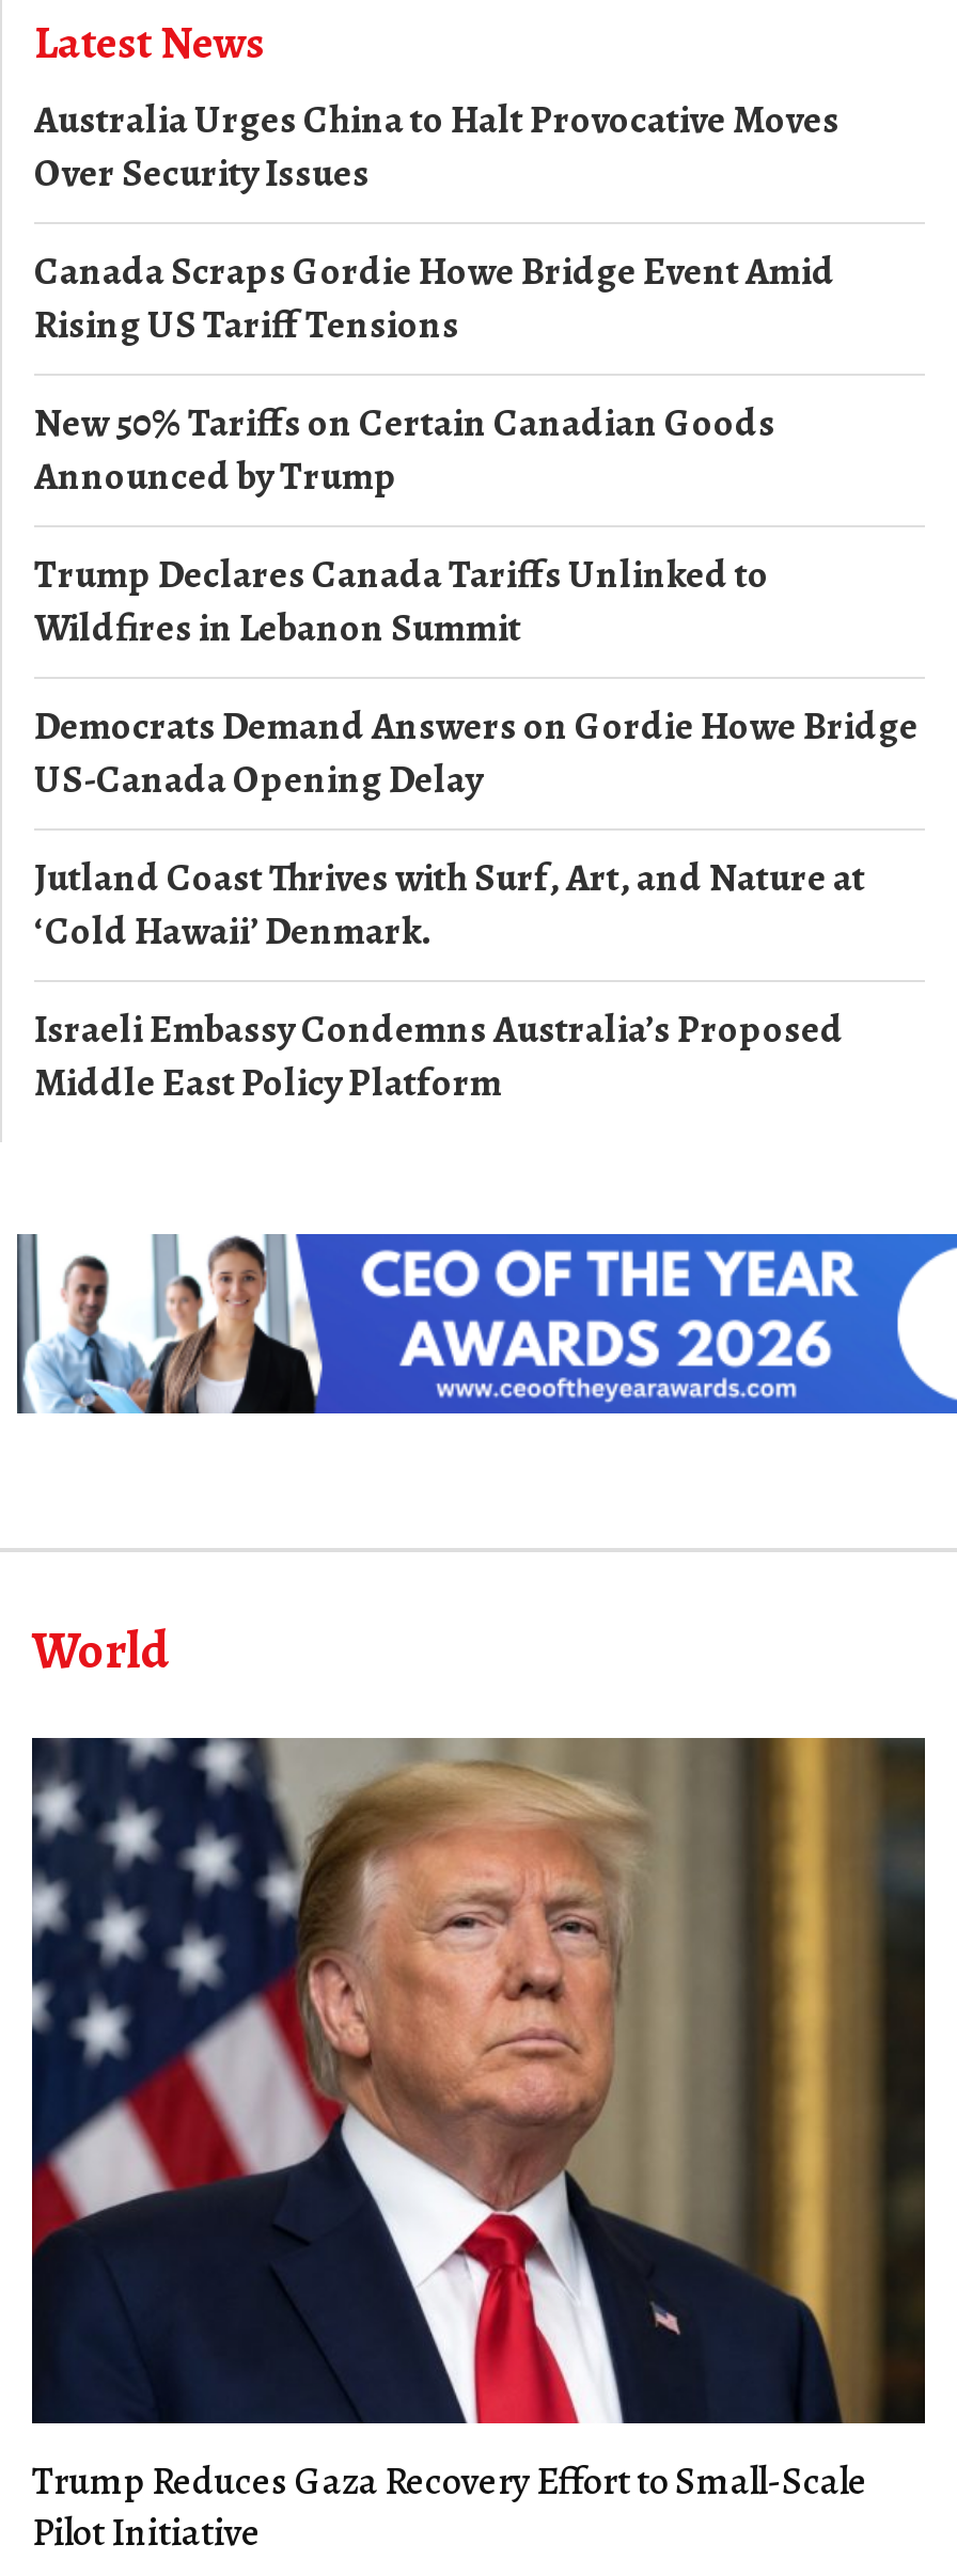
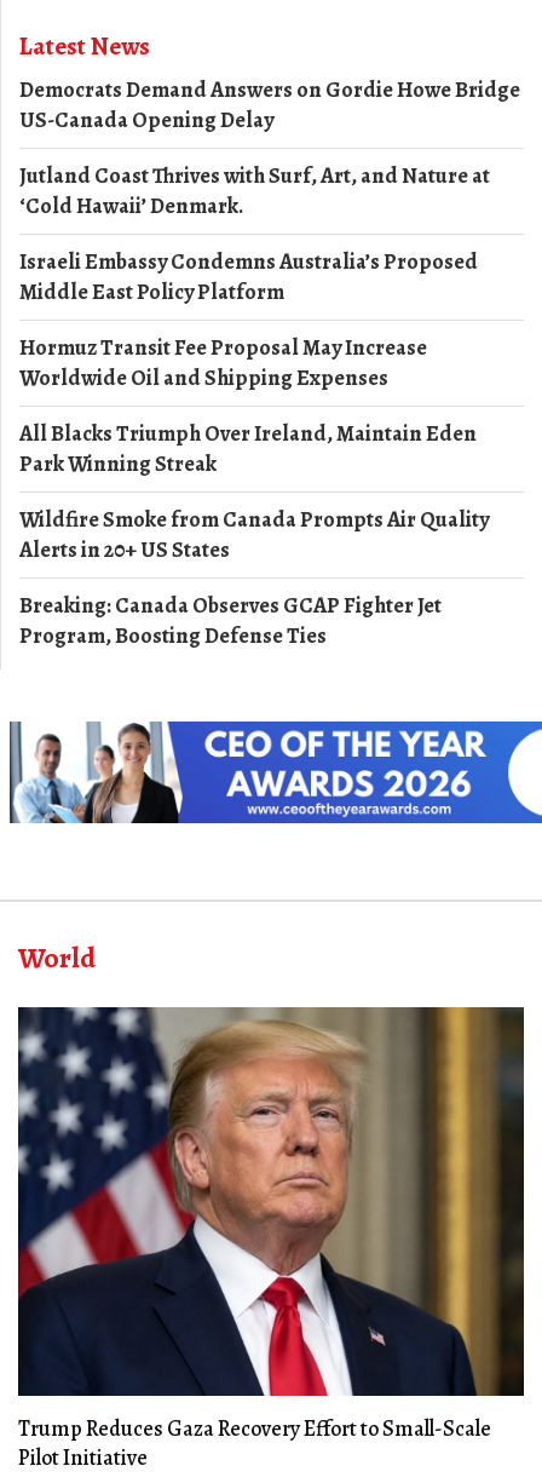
- Australia Urges China to Halt Provocative Moves
- Over Security Issues
- Canada Scraps Gordie Howe Bridge Event Amid
- Rising US Tariff Tensions
- New 50% Tariffs on Certain Canadian Goods
- Announced by Trump
- Trump Declares Canada Tariffs Unlinked to
- Wildfires in Lebanon Summit

moved up: Democrats Demand Answers on Gordie Howe Bridge | US-Canada Opening Delay | Jutland Coast Thrives with Surf, Art, and Nature at | ‘Cold Hawaii’ Denmark. | Israeli Embassy Condemns Australia’s Proposed | Middle East Policy Platform

+ Hormuz Transit Fee Proposal May Increase
+ Worldwide Oil and Shipping Expenses
+ All Blacks Triumph Over Ireland, Maintain Eden
+ Park Winning Streak
+ Wildfire Smoke from Canada Prompts Air Quality
+ Alerts in 20+ US States
+ Breaking: Canada Observes GCAP Fighter Jet
+ Program, Boosting Defense Ties
